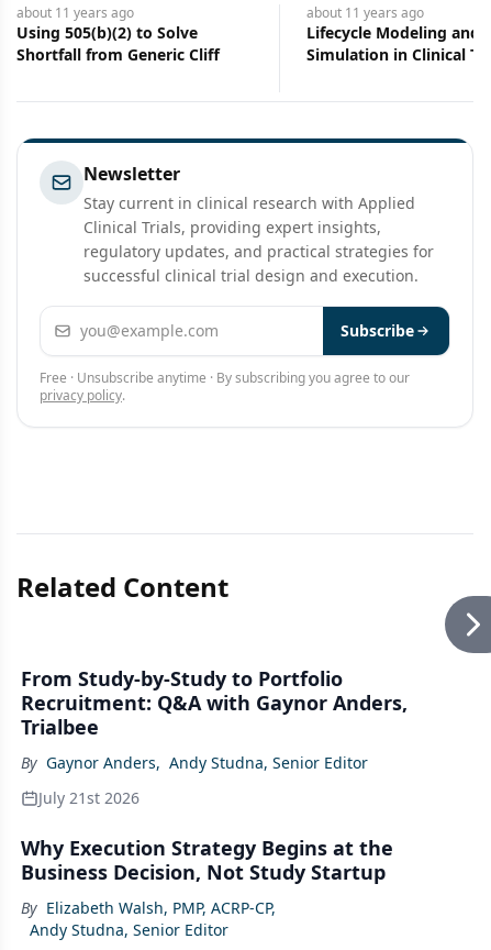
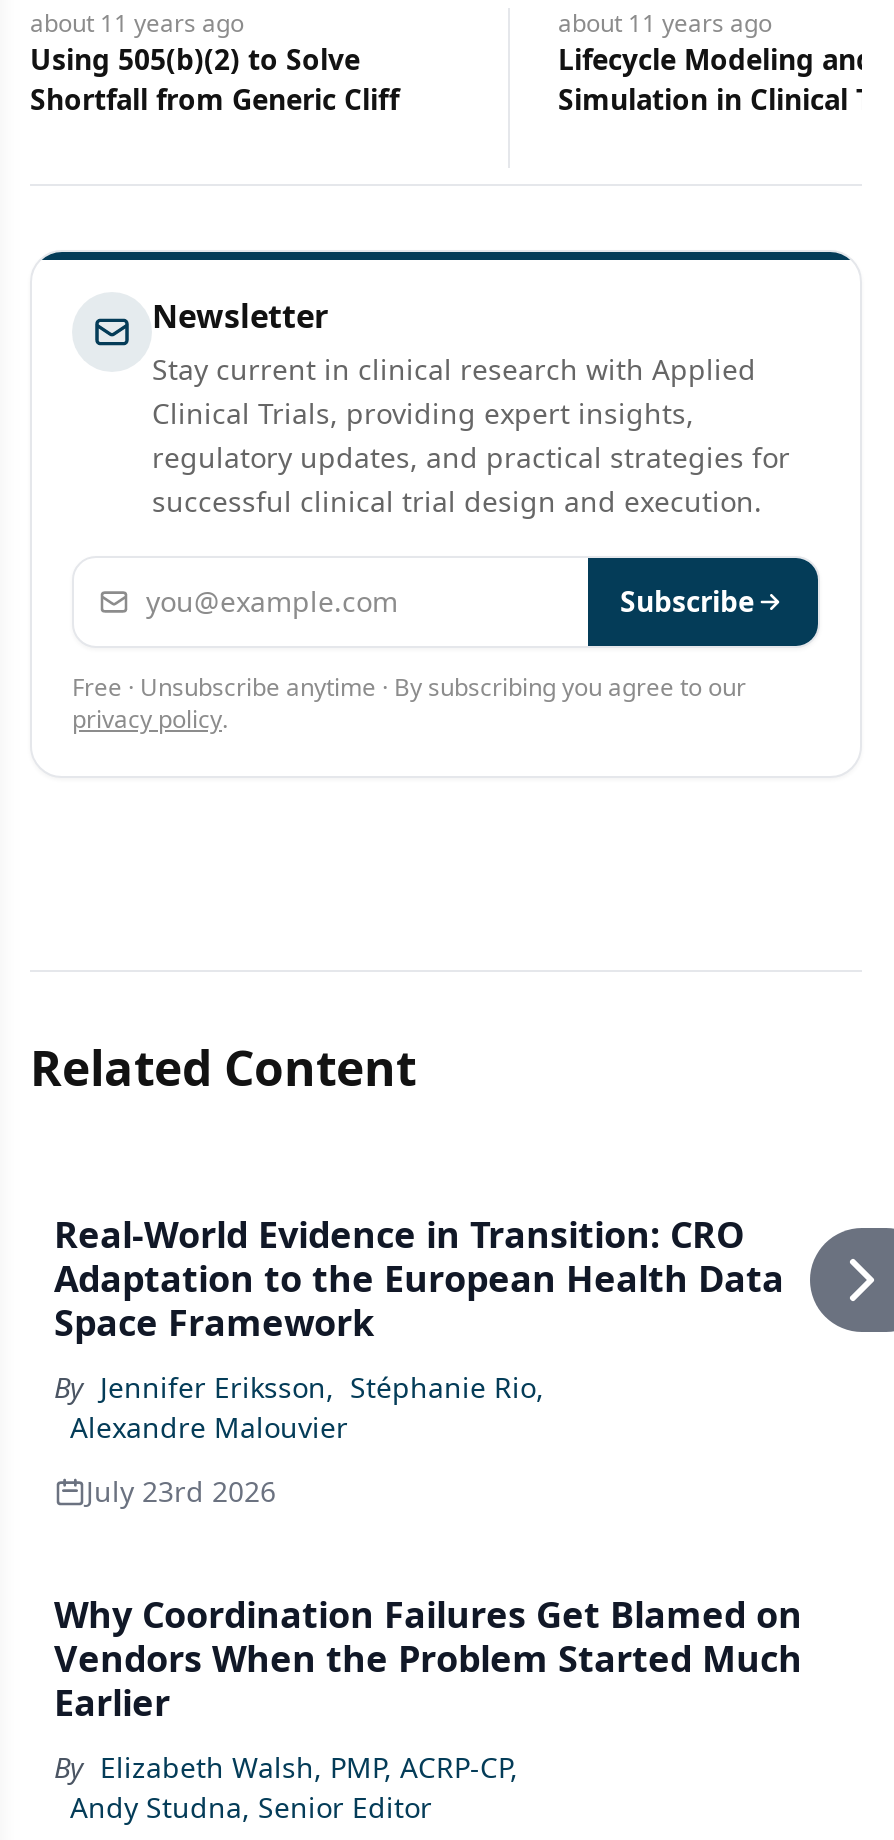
moved down: [image]

- From Study-by-Study to Portfolio
- Recruitment: Q&A with Gaynor Anders,
- Trialbee
+ Real-World Evidence in Transition: CRO
+ Adaptation to the European Health Data
+ Space Framework

- By Gaynor Anders, Andy Studna, Senior Editor
+ By Jennifer Eriksson, Stéphanie Rio,
+ Alexandre Malouvier

- July 21st 2026
+ July 23rd 2026

- Why Execution Strategy Begins at the
- Business Decision, Not Study Startup
+ Why Coordination Failures Get Blamed on
+ Vendors When the Problem Started Much
+ Earlier
